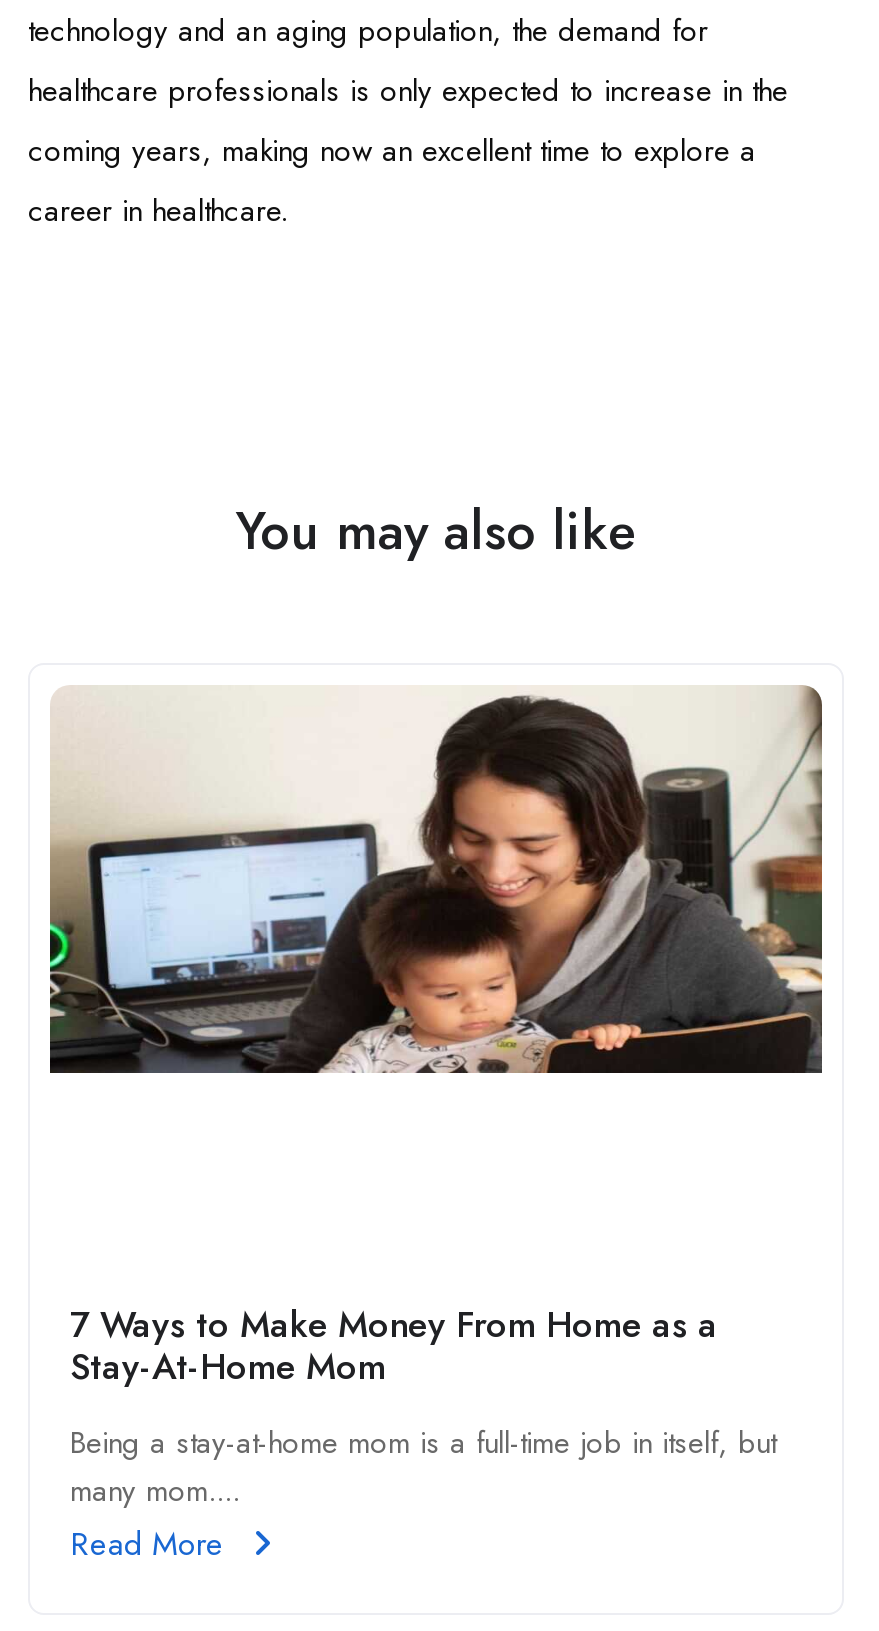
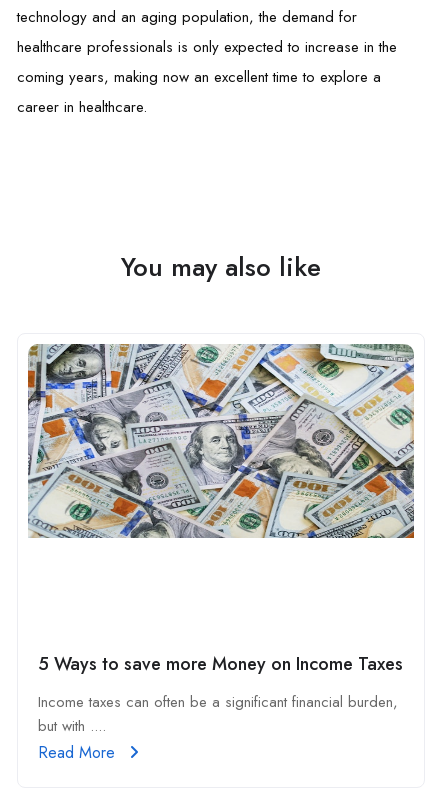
- [image]
+ [image]

- 7 Ways to Make Money From Home as a
- Stay-At-Home Mom
+ 5 Ways to save more Money on Income Taxes

- Being a stay-at-home mom is a full-time job in itself, but
- many mom....
+ Income taxes can often be a significant financial burden,
+ but with ....
